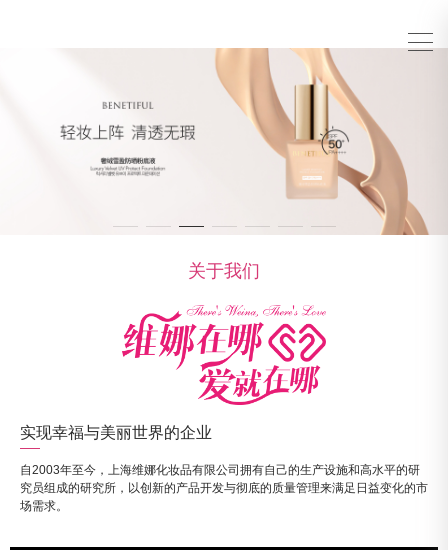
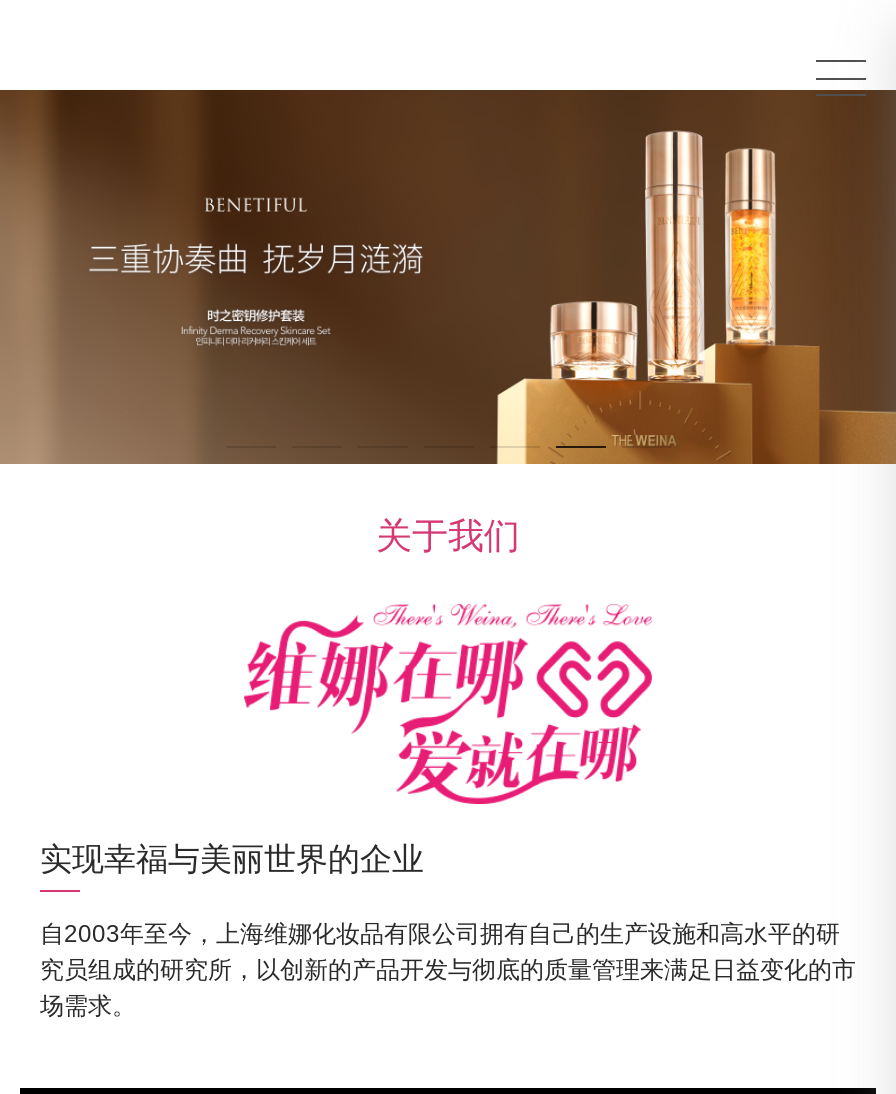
- [image]
+ [image]
